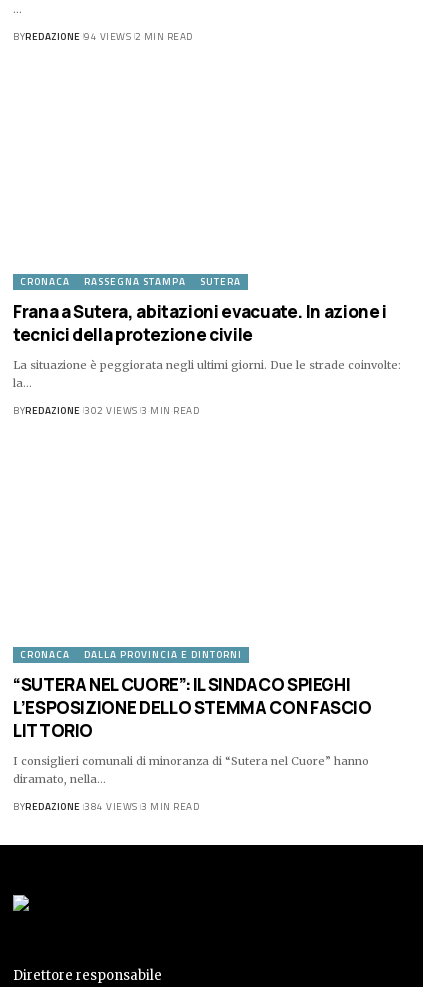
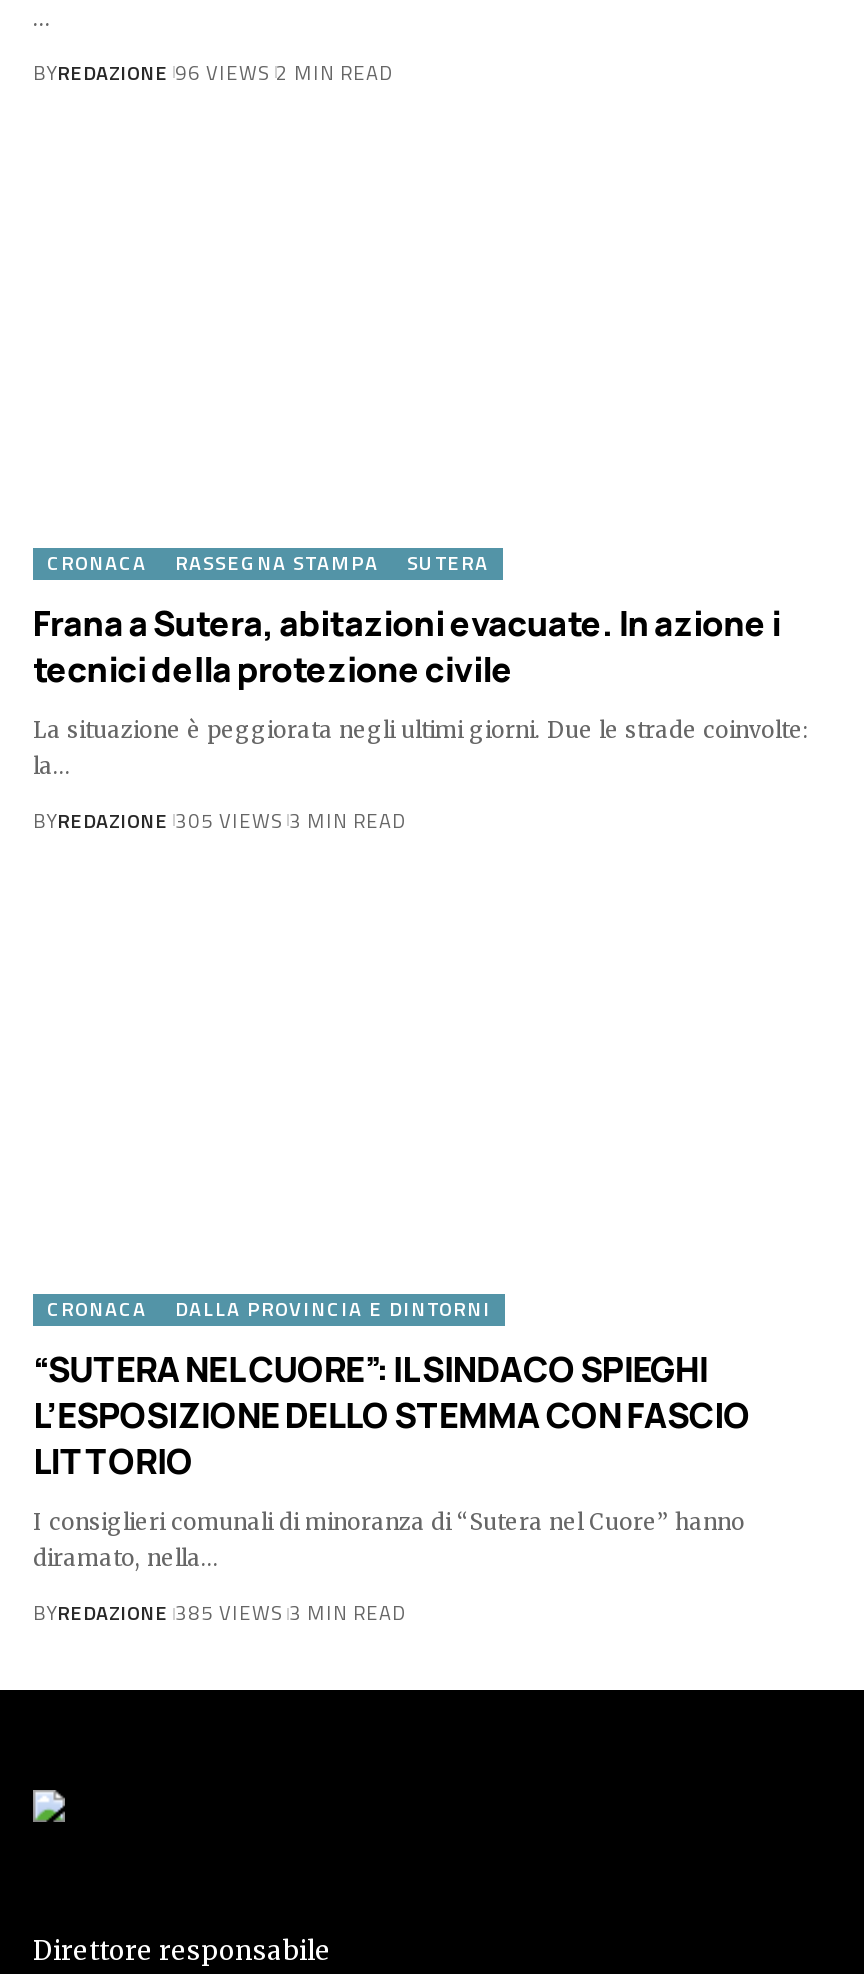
- BYREDAZIONE 94 VIEWS 2 MIN READ
+ BYREDAZIONE 96 VIEWS 2 MIN READ

- BYREDAZIONE 302 VIEWS 3 MIN READ
+ BYREDAZIONE 305 VIEWS 3 MIN READ

- BYREDAZIONE 384 VIEWS 3 MIN READ
+ BYREDAZIONE 385 VIEWS 3 MIN READ
